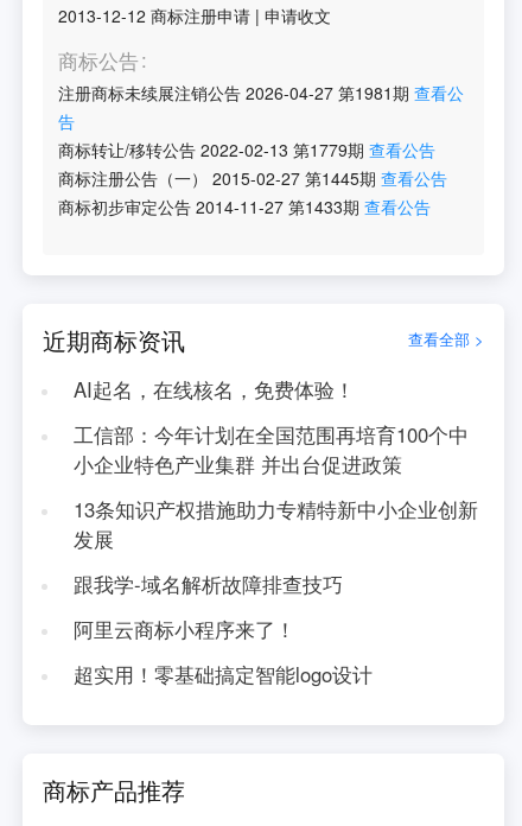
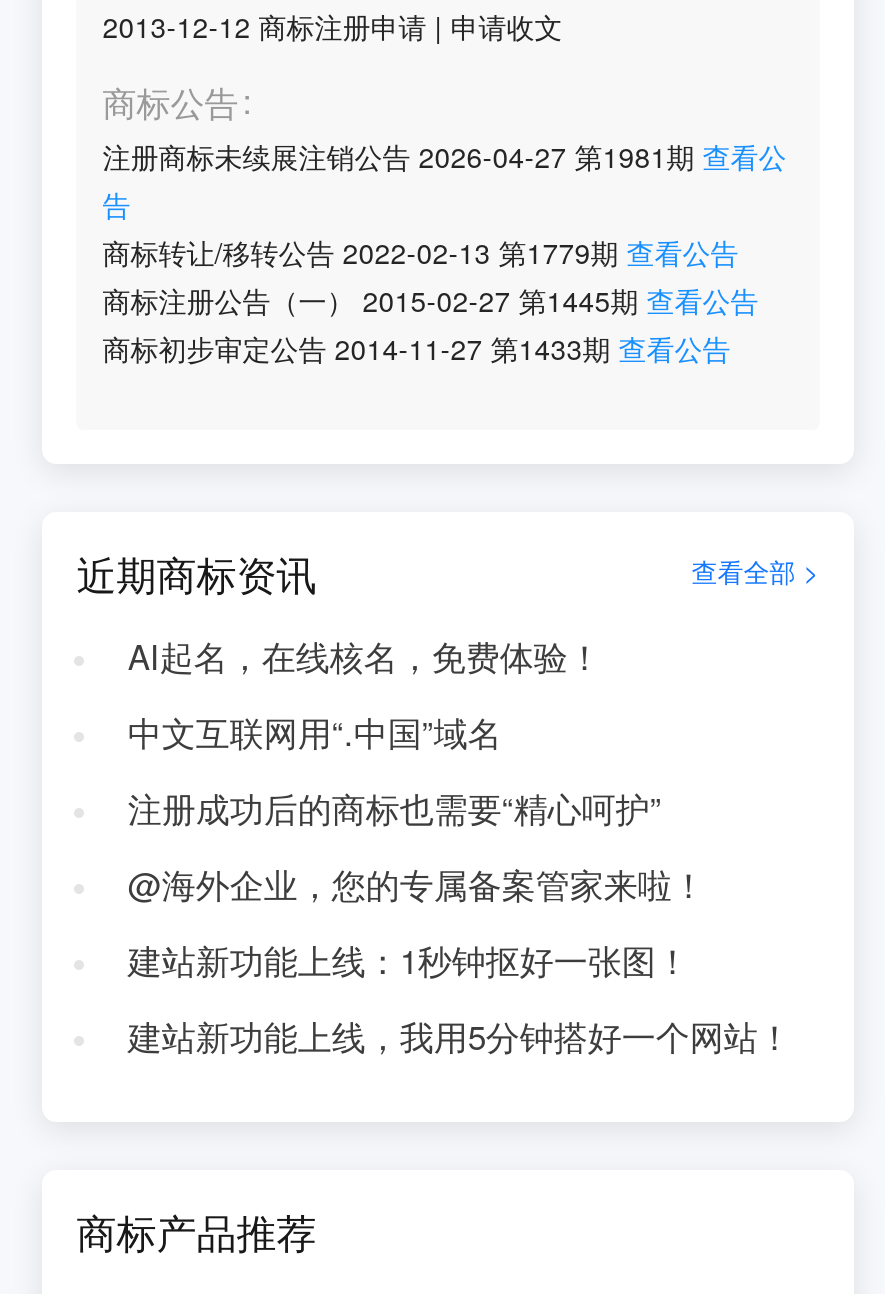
- 工信部：今年计划在全国范围再培育100个中
- 小企业特色产业集群 并出台促进政策
+ 中文互联网用“.中国”域名

- 13条知识产权措施助力专精特新中小企业创新
- 发展
+ 注册成功后的商标也需要“精心呵护”

- 跟我学-域名解析故障排查技巧
+ @海外企业，您的专属备案管家来啦！

- 阿里云商标小程序来了！
+ 建站新功能上线：1秒钟抠好一张图！

- 超实用！零基础搞定智能logo设计
+ 建站新功能上线，我用5分钟搭好一个网站！
